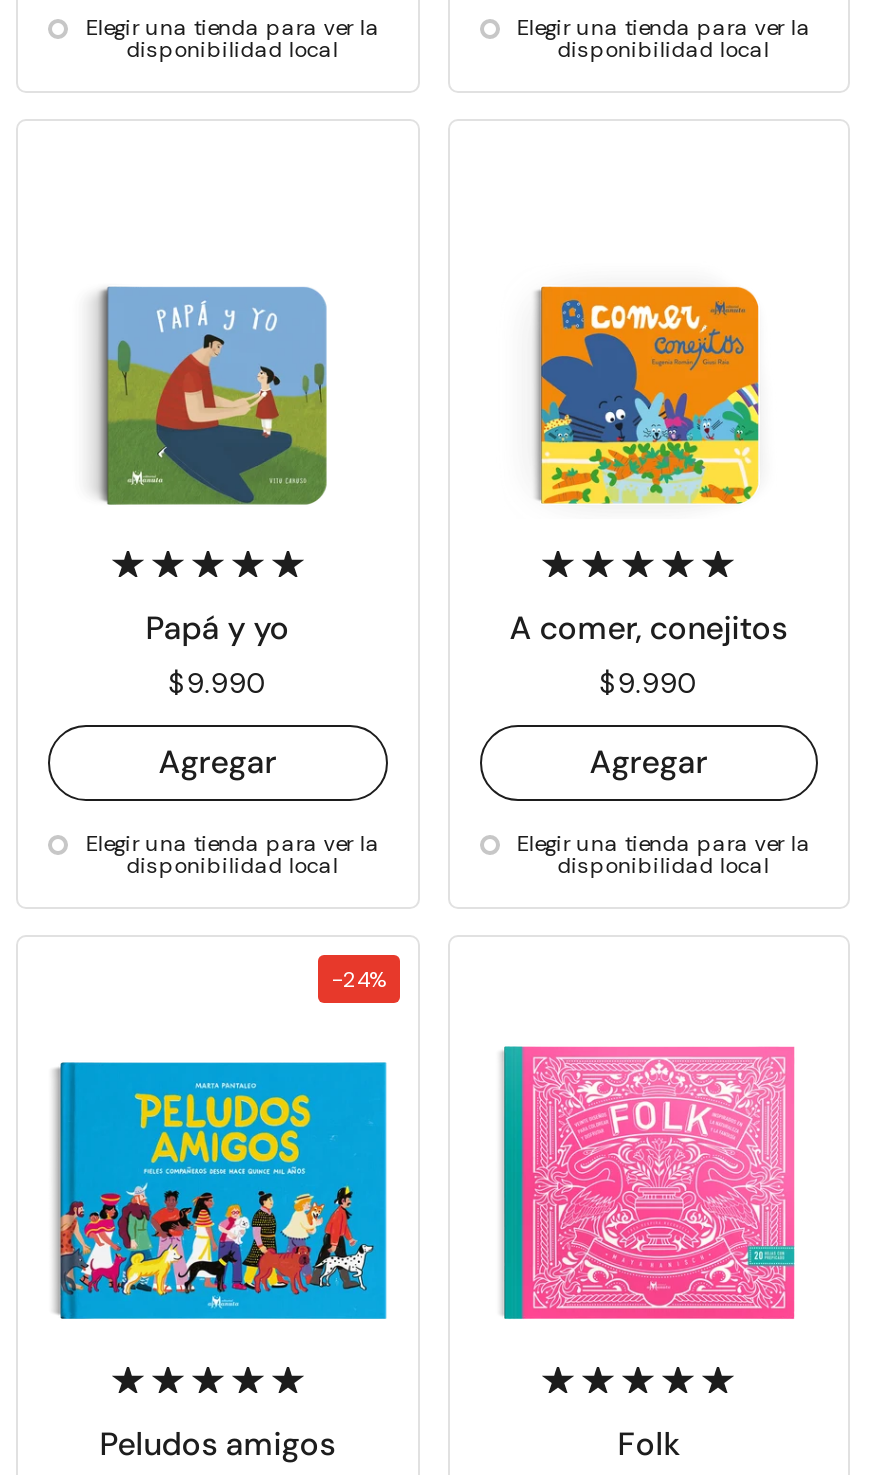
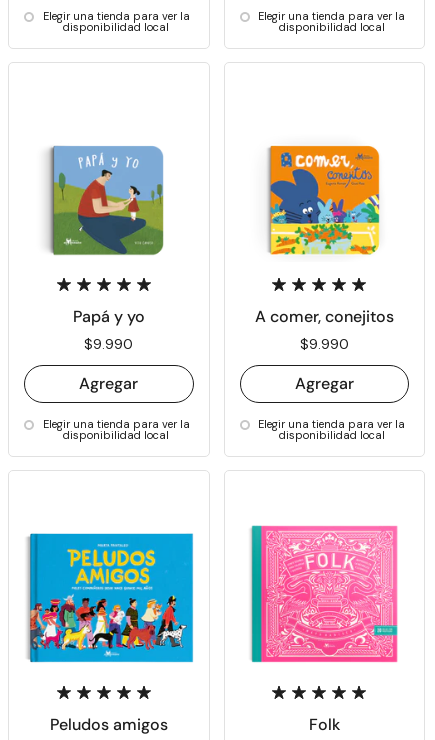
- -24%
